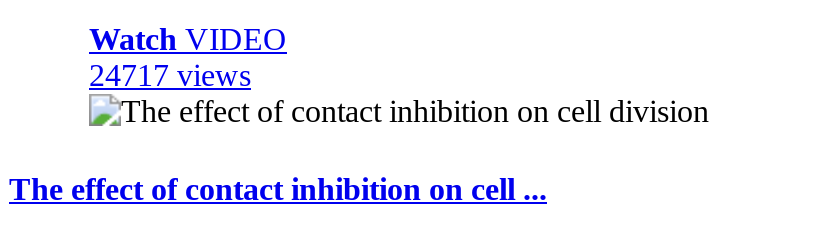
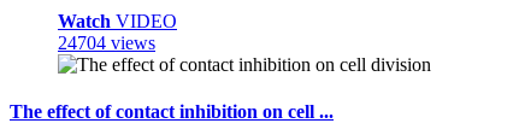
- 24717 views
+ 24704 views
